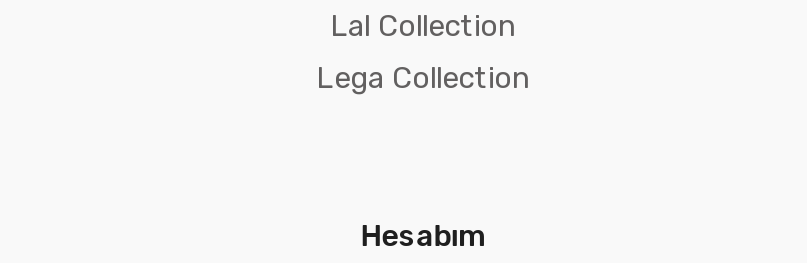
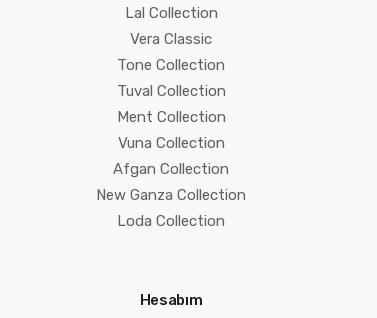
- Lega Collection
+ Vera Classic
+ Tone Collection
+ Tuval Collection
+ Ment Collection
+ Vuna Collection
+ Afgan Collection
+ New Ganza Collection
+ Loda Collection
